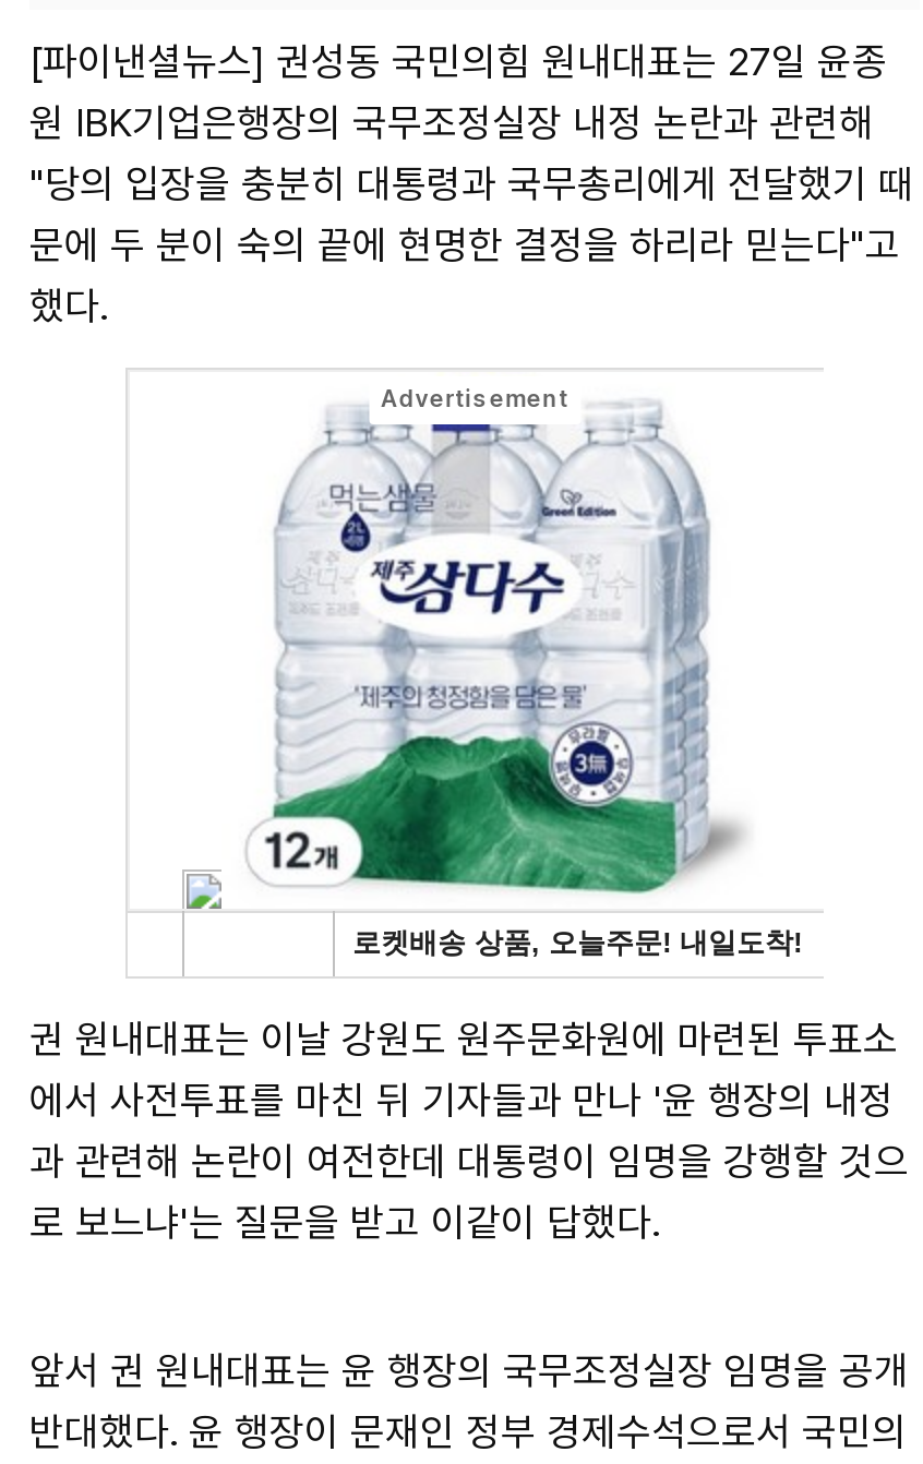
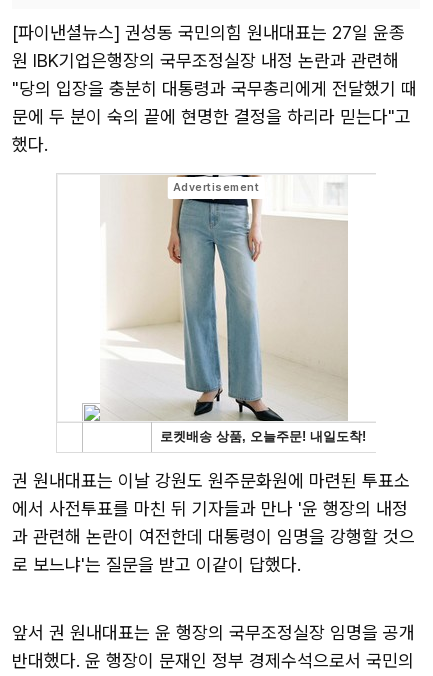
- [image]
+ [image]
